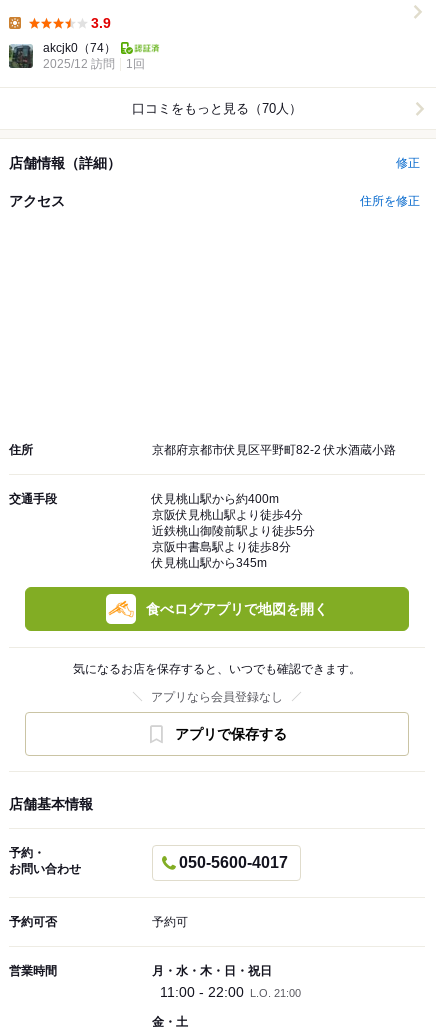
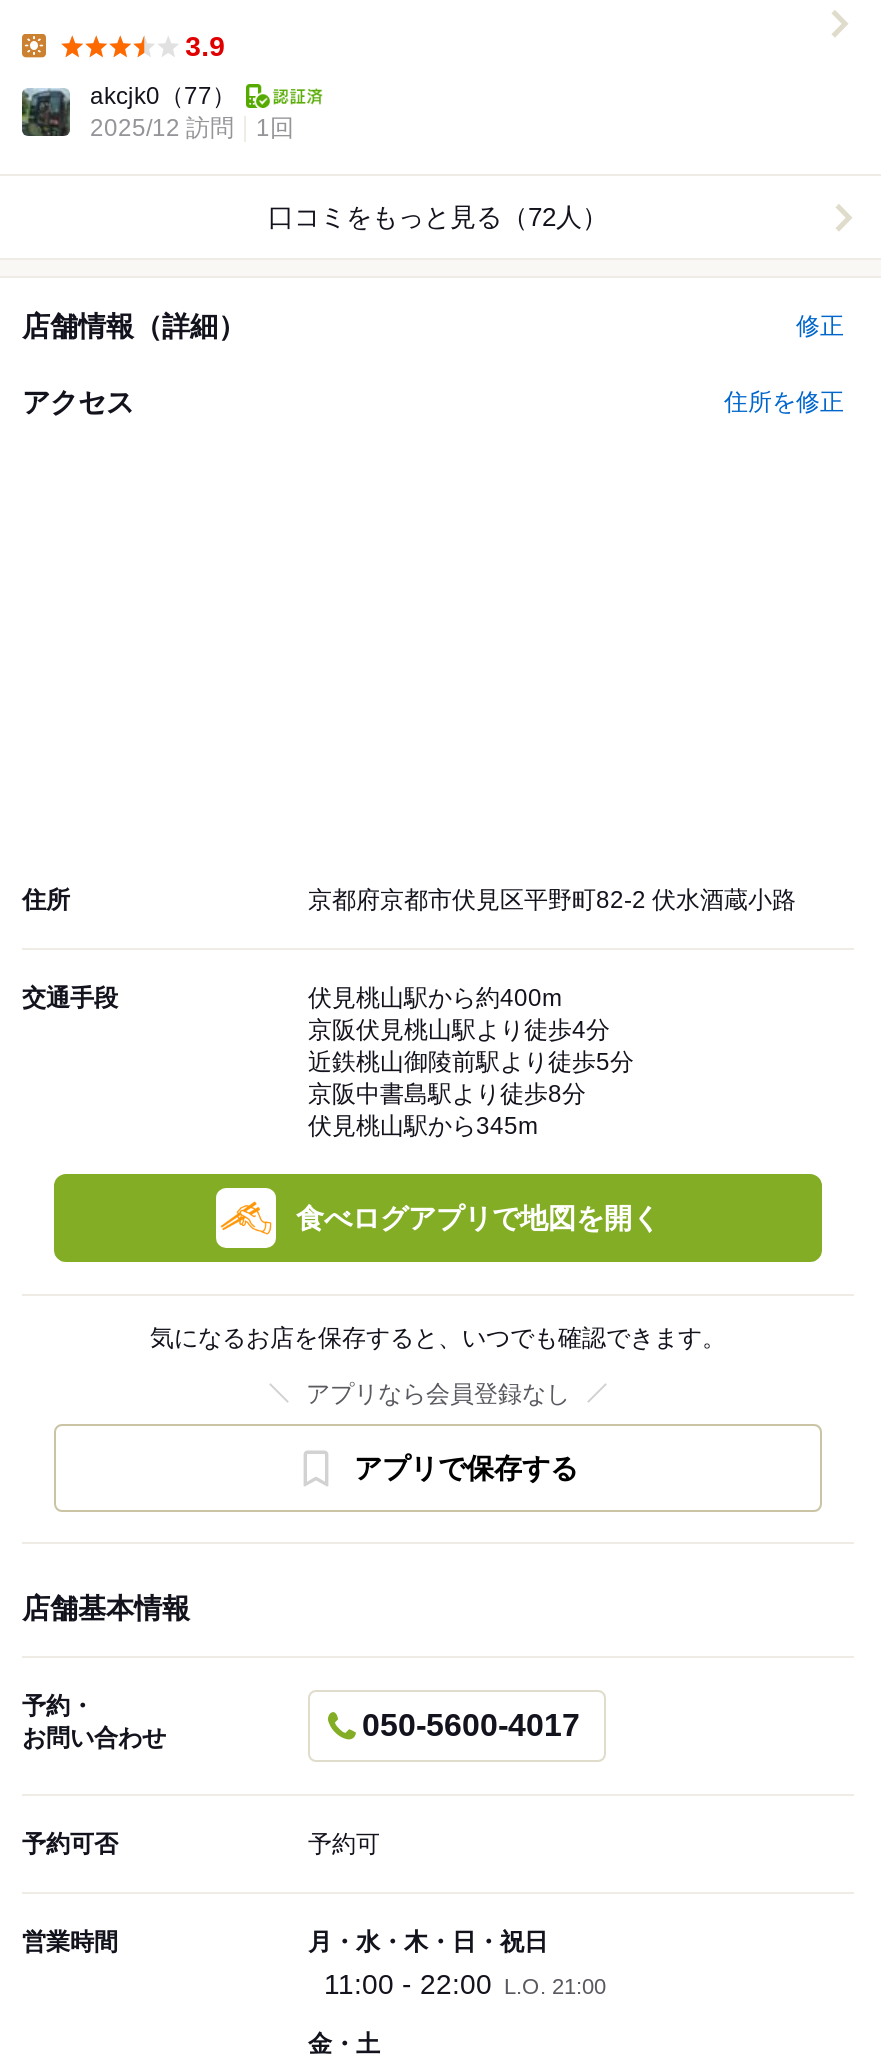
- akcjk0（74）
+ akcjk0（77）

- 口コミをもっと見る（70人）
+ 口コミをもっと見る（72人）
